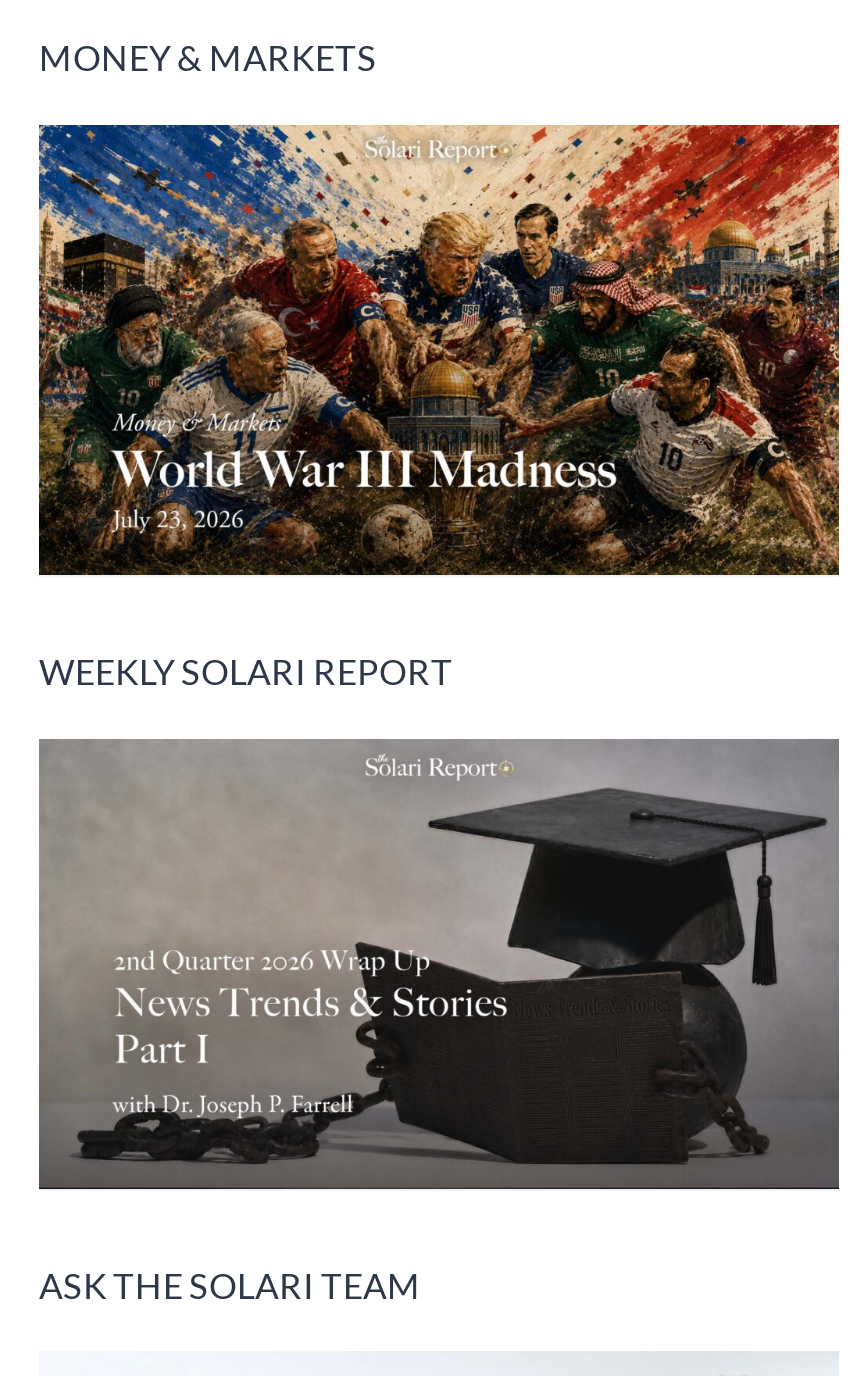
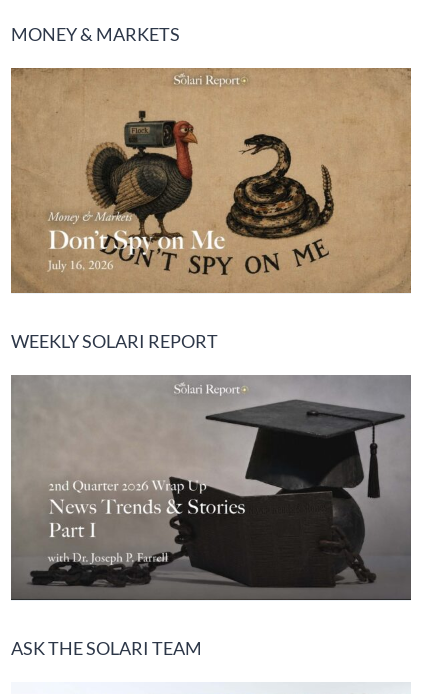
- [image]
+ [image]
